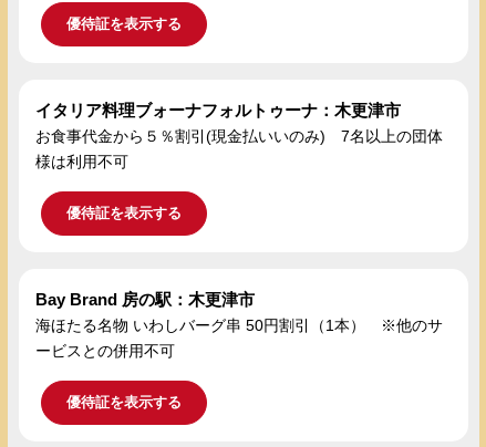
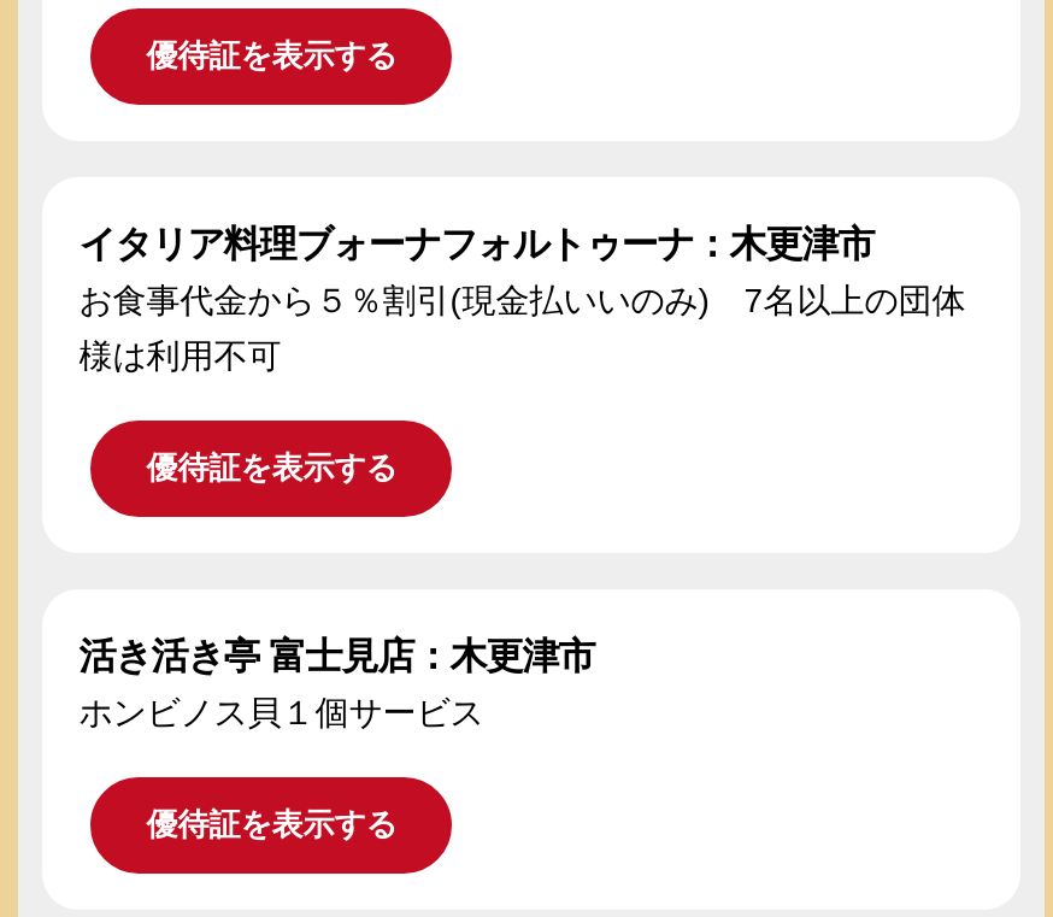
- Bay Brand 房の駅：木更津市
- 海ほたる名物 いわしバーグ串 50円割引（1本） ※他のサ
- ービスとの併用不可
+ 活き活き亭 富士見店：木更津市
+ ホンビノス貝１個サービス
